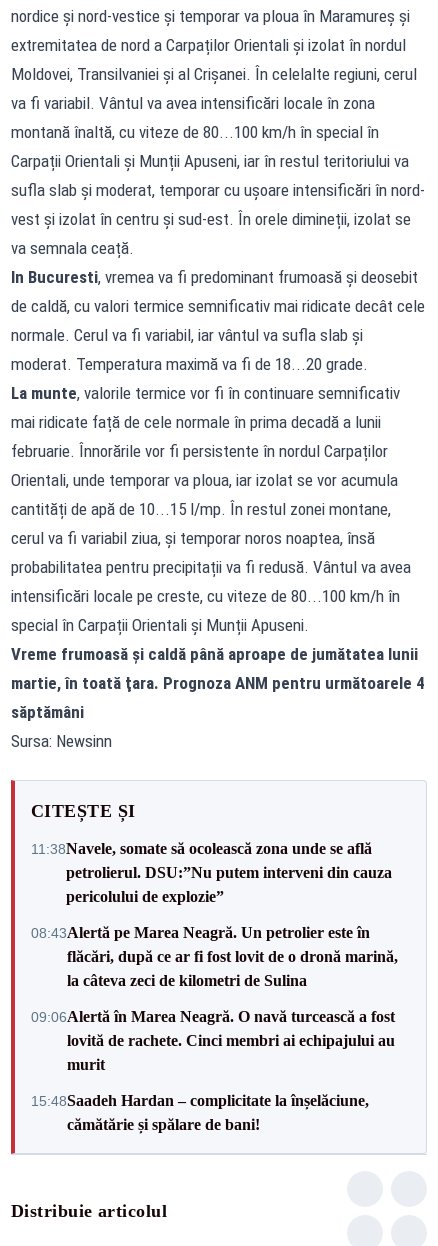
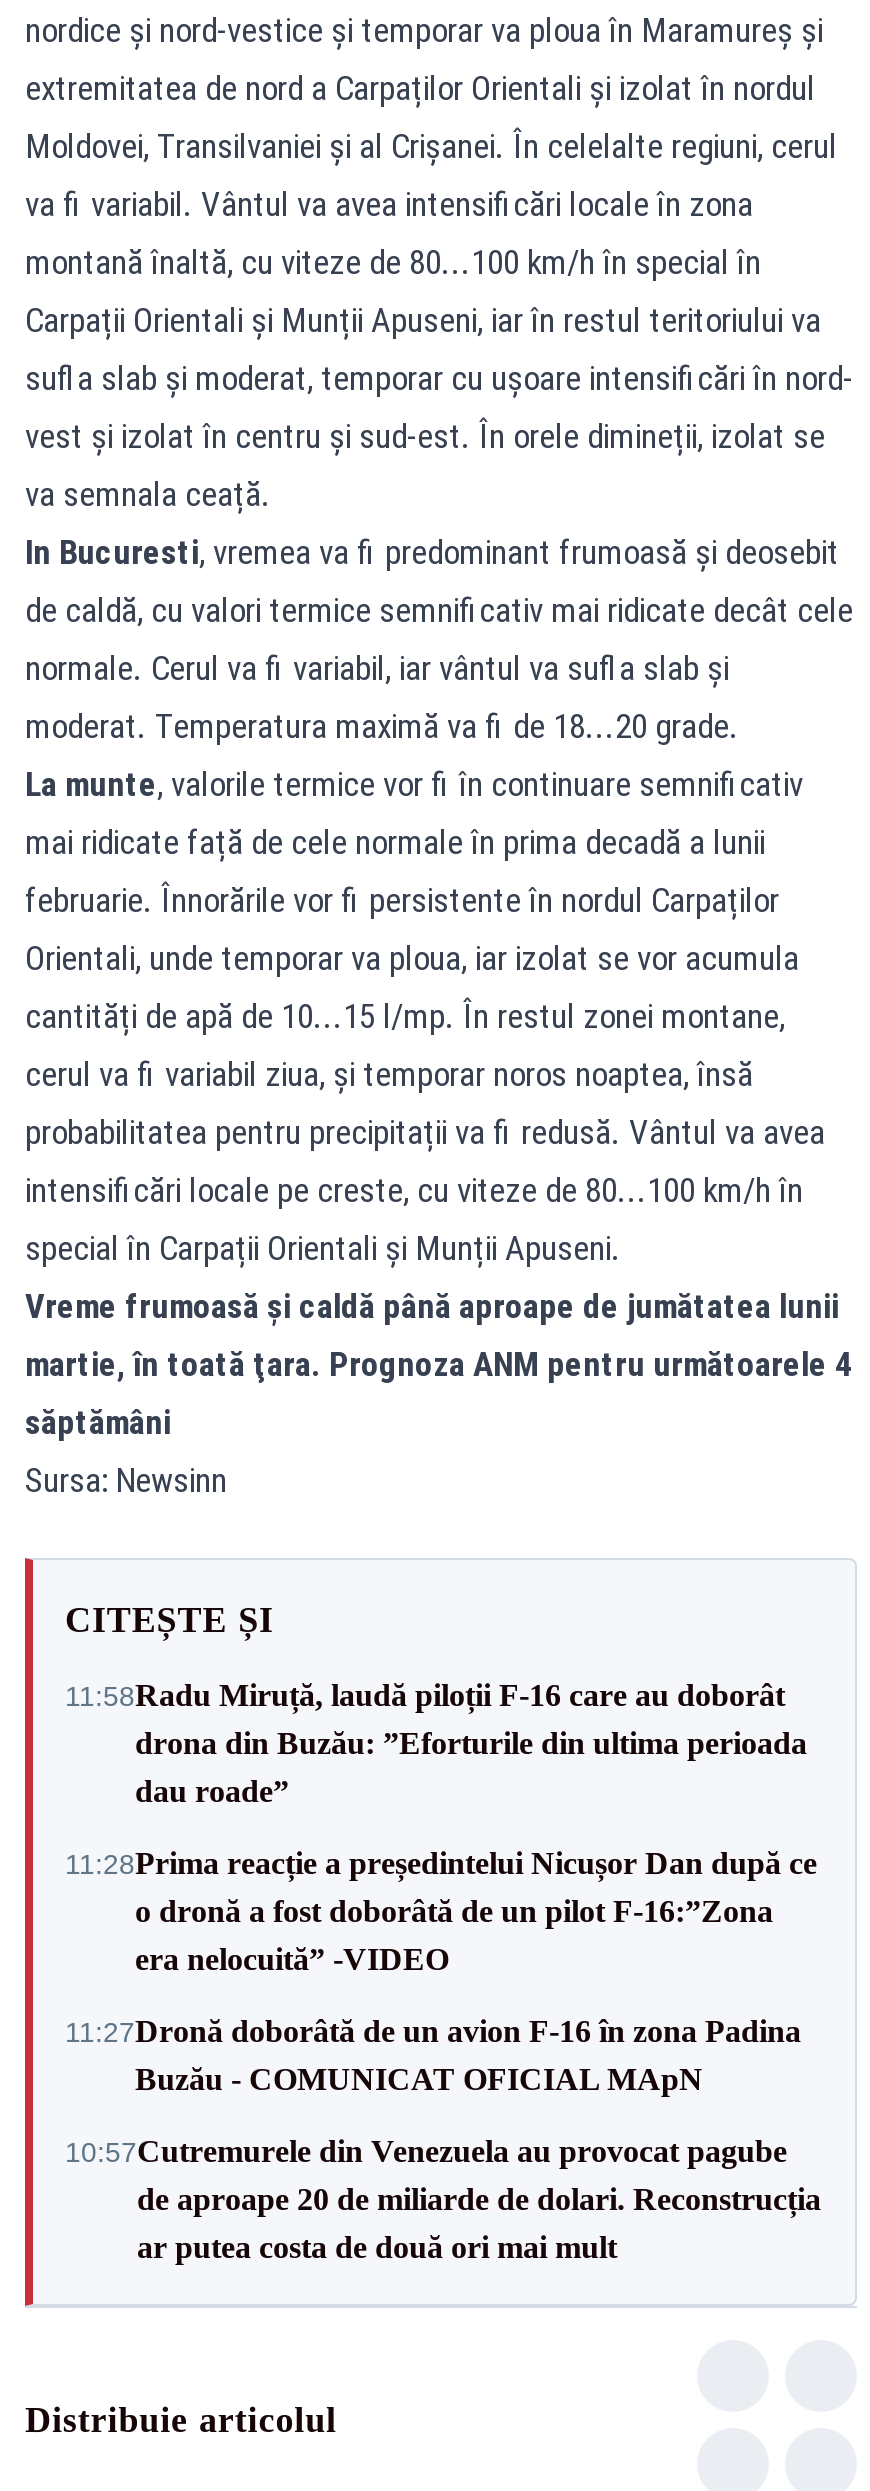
- 11:38Navele, somate să ocolească zona unde se află
- petrolierul. DSU:”Nu putem interveni din cauza
- pericolului de explozie”
+ 11:58Radu Miruță, laudă piloții F-16 care au doborât
+ drona din Buzău: ”Eforturile din ultima perioada
+ dau roade”

- 08:43Alertă pe Marea Neagră. Un petrolier este în
- flăcări, după ce ar fi fost lovit de o dronă marină,
- la câteva zeci de kilometri de Sulina
+ 11:28Prima reacție a președintelui Nicușor Dan după ce
+ o dronă a fost doborâtă de un pilot F-16:”Zona
+ era nelocuită” -VIDEO

- 09:06Alertă în Marea Neagră. O navă turcească a fost
- lovită de rachete. Cinci membri ai echipajului au
- murit
+ 11:27Dronă doborâtă de un avion F‑16 în zona Padina
+ Buzău - COMUNICAT OFICIAL MApN

- 15:48Saadeh Hardan – complicitate la înșelăciune,
- cămătărie și spălare de bani!
+ 10:57Cutremurele din Venezuela au provocat pagube
+ de aproape 20 de miliarde de dolari. Reconstrucția
+ ar putea costa de două ori mai mult
